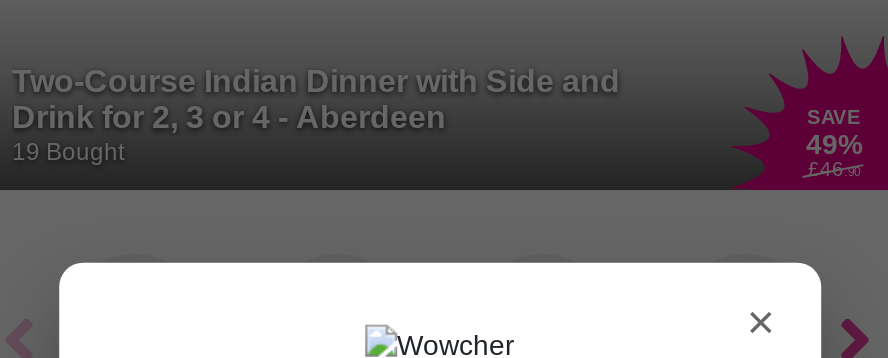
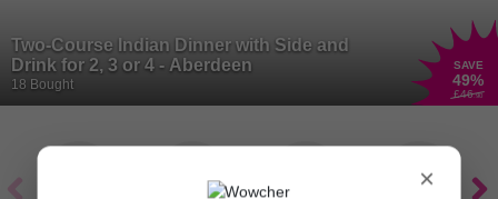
- 19 Bought
+ 18 Bought
